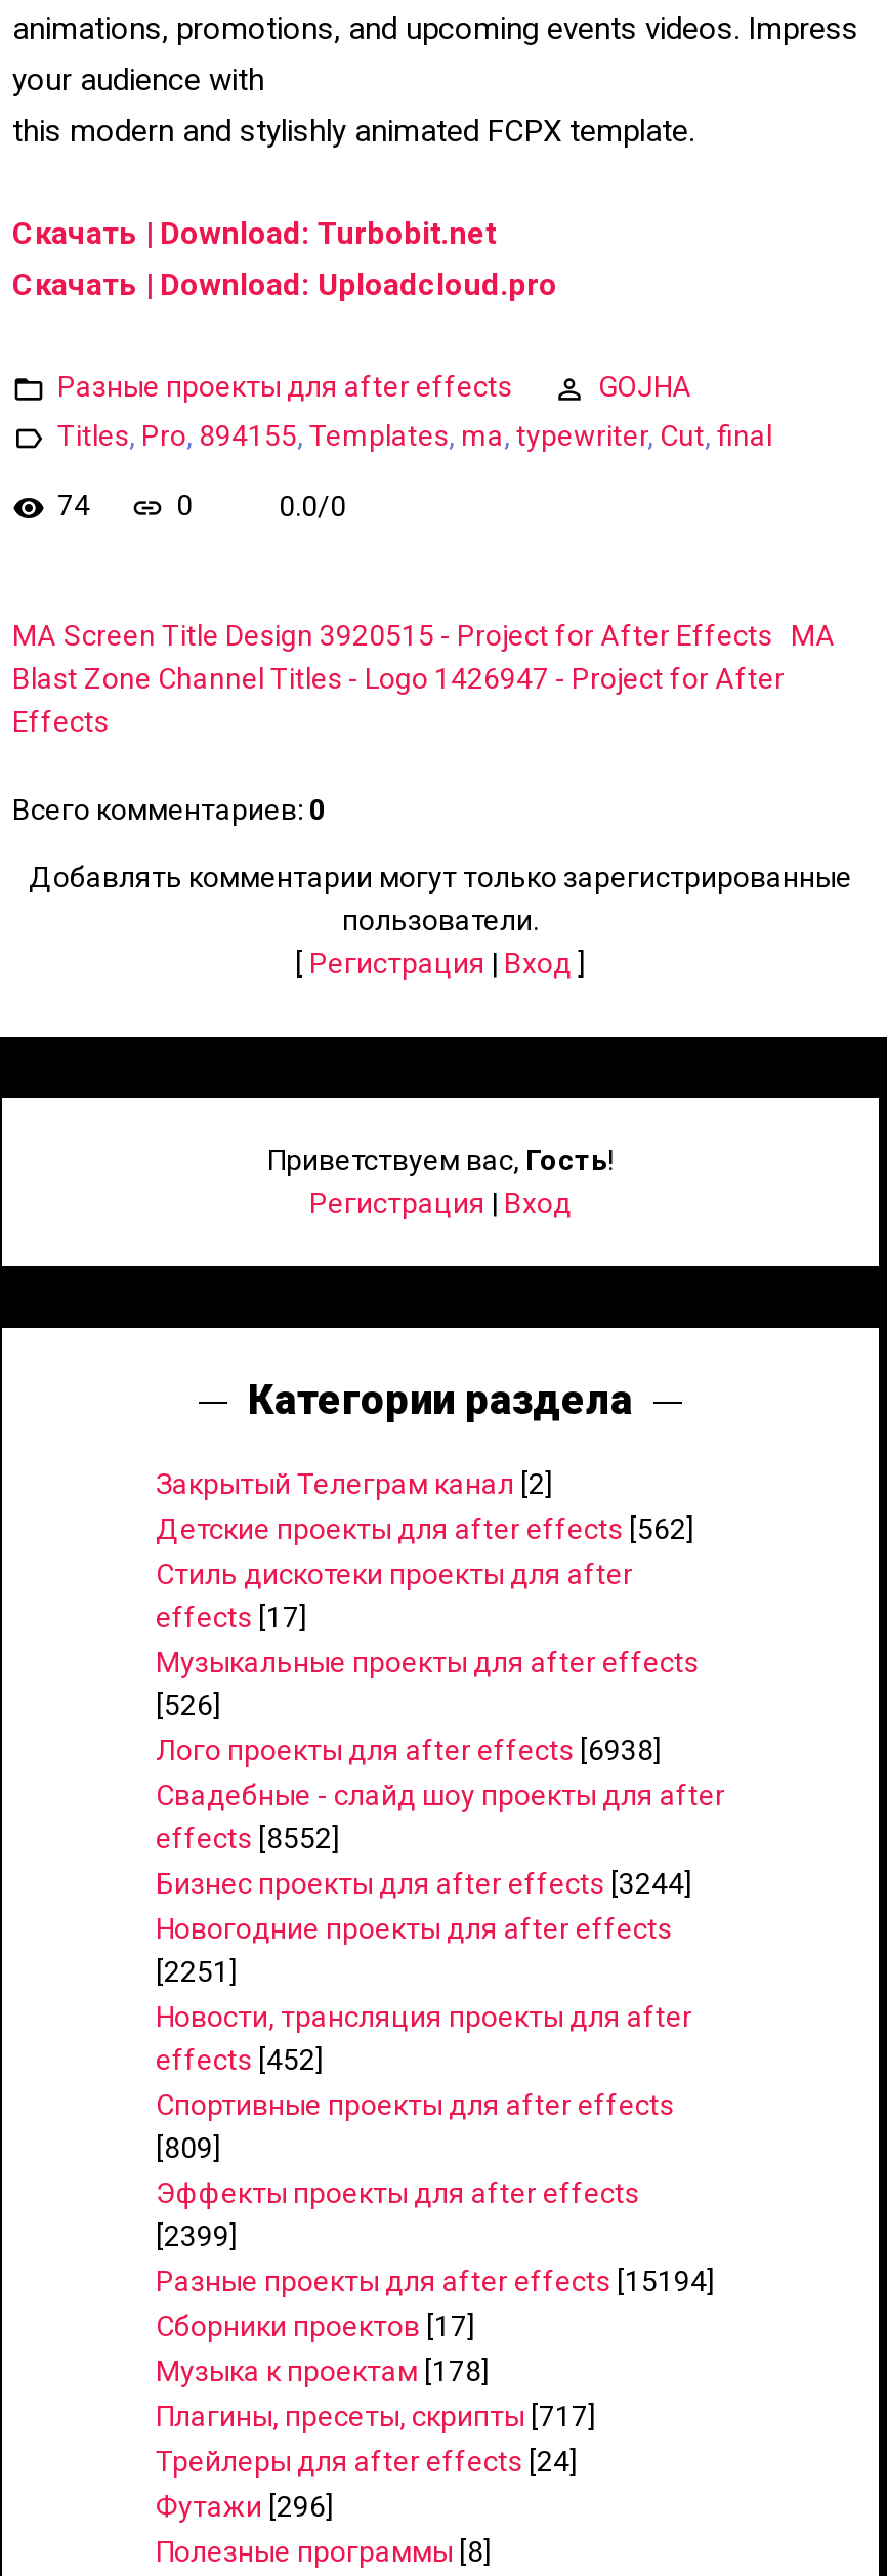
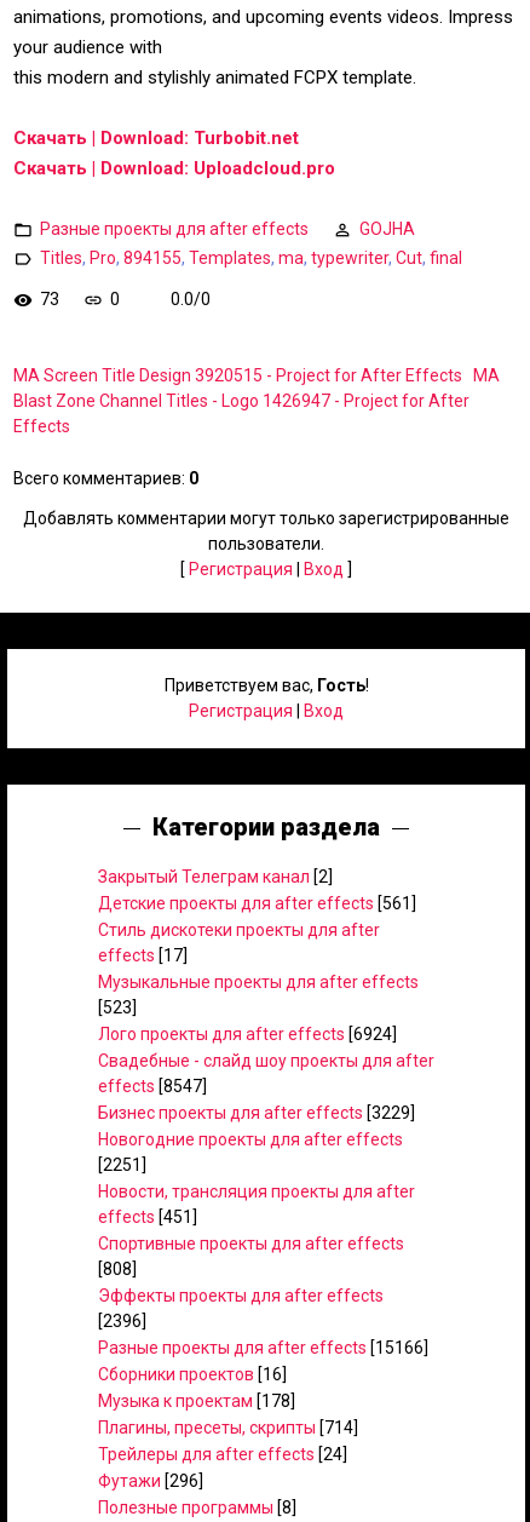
- 74
+ 73

- Детские проекты для after effects [562]
+ Детские проекты для after effects [561]

- [526]
+ [523]

- Лого проекты для after effects [6938]
+ Лого проекты для after effects [6924]

- effects [8552]
+ effects [8547]

- Бизнес проекты для after effects [3244]
+ Бизнес проекты для after effects [3229]

- effects [452]
+ effects [451]

- [809]
+ [808]

- [2399]
+ [2396]

- Разные проекты для after effects [15194]
+ Разные проекты для after effects [15166]

- Сборники проектов [17]
+ Сборники проектов [16]

- Плагины, пресеты, скрипты [717]
+ Плагины, пресеты, скрипты [714]
